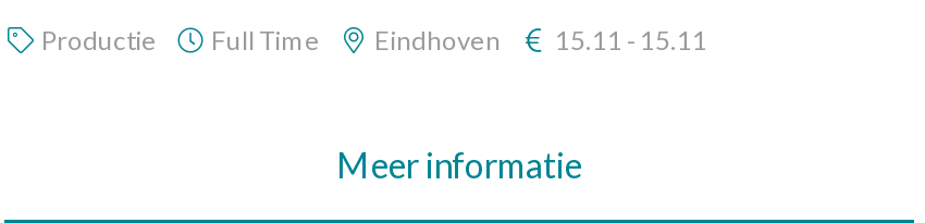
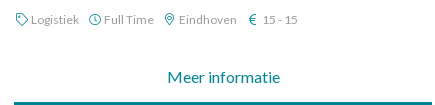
- Productie
+ Logistiek

- 15.11 - 15.11
+ 15 - 15
